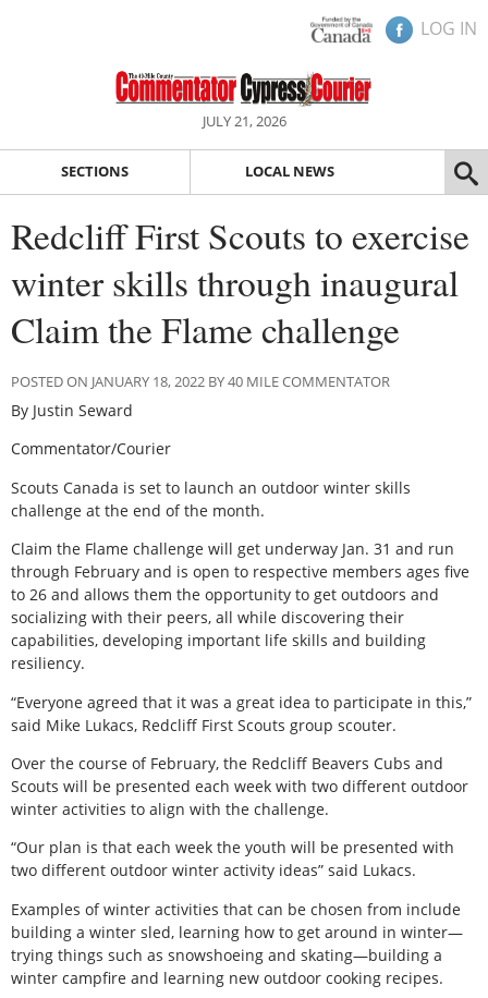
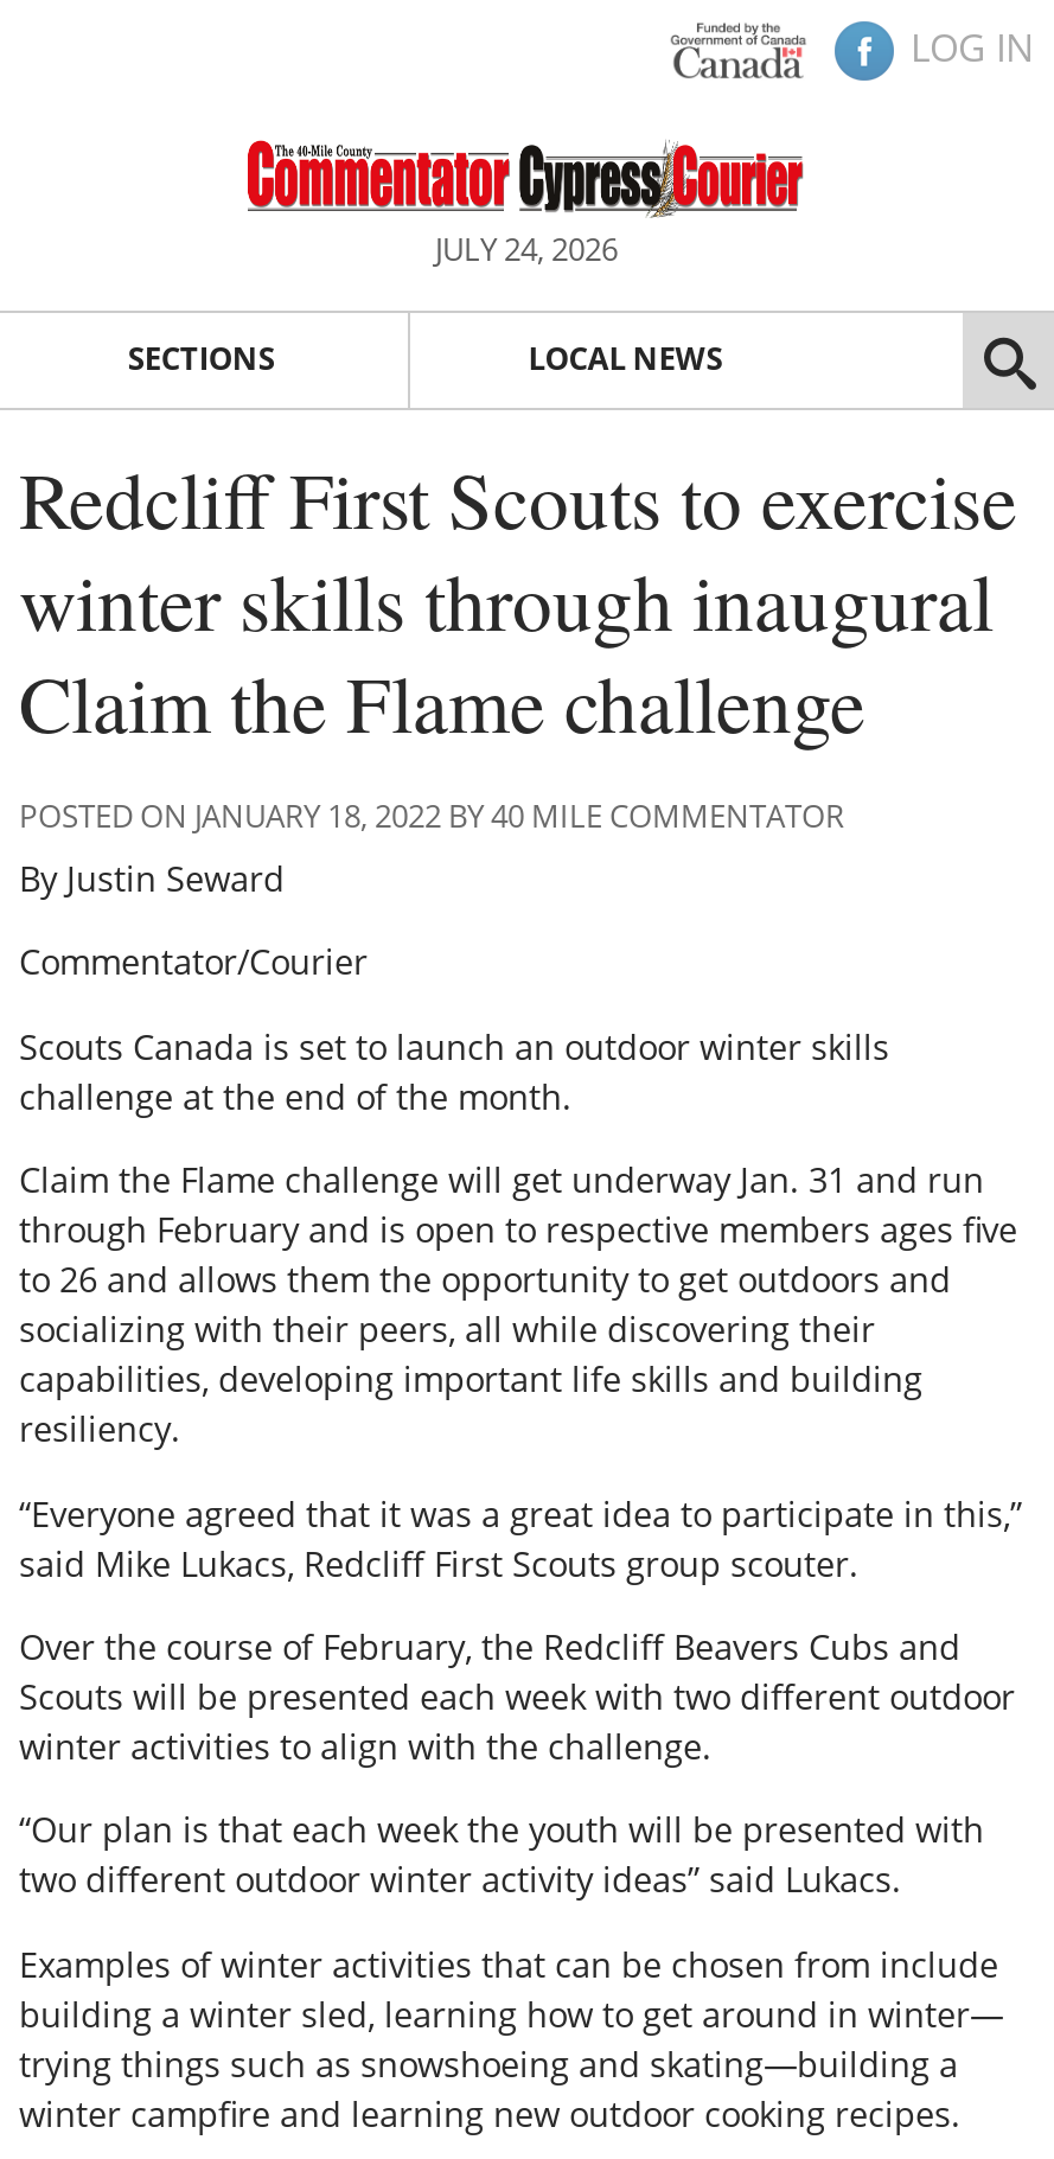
- JULY 21, 2026
+ JULY 24, 2026
